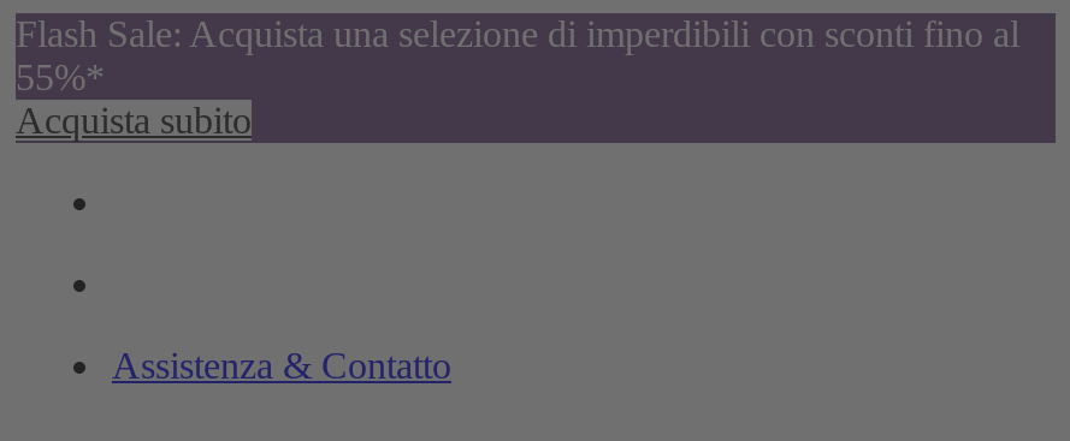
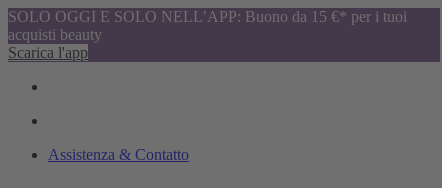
- Flash Sale: Acquista una selezione di imperdibili con sconti fino al
- 55%*
- Acquista subito
+ SOLO OGGI E SOLO NELL’APP: Buono da 15 €* per i tuoi
+ acquisti beauty
+ Scarica l'app
